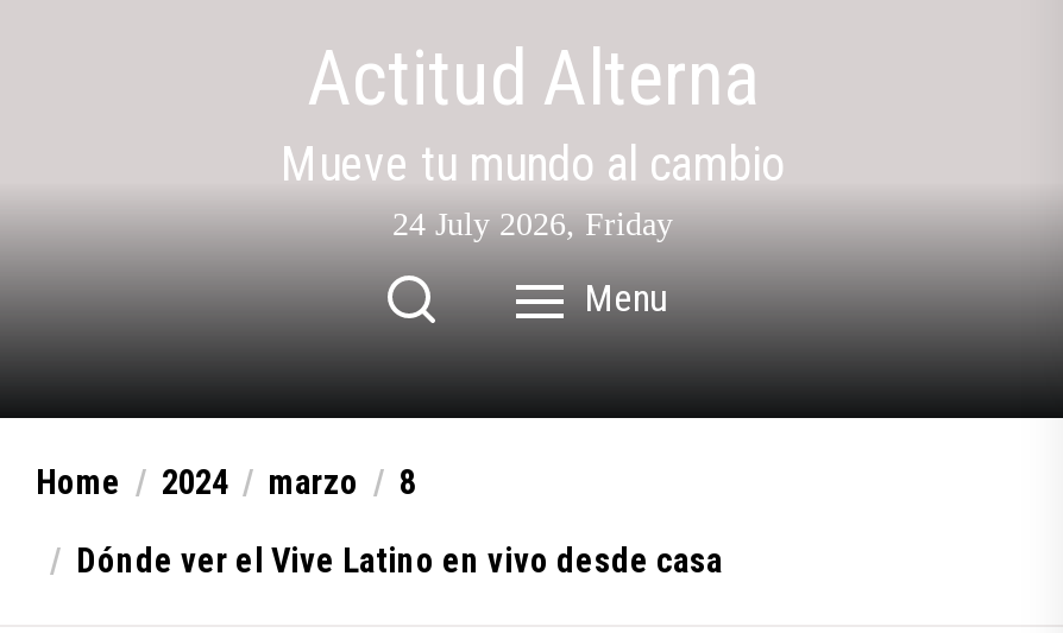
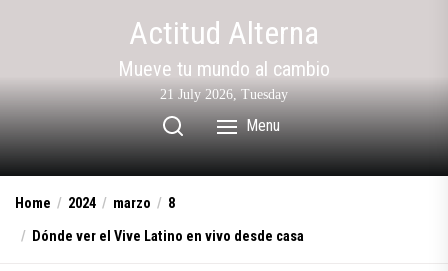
- 24 July 2026, Friday
+ 21 July 2026, Tuesday
